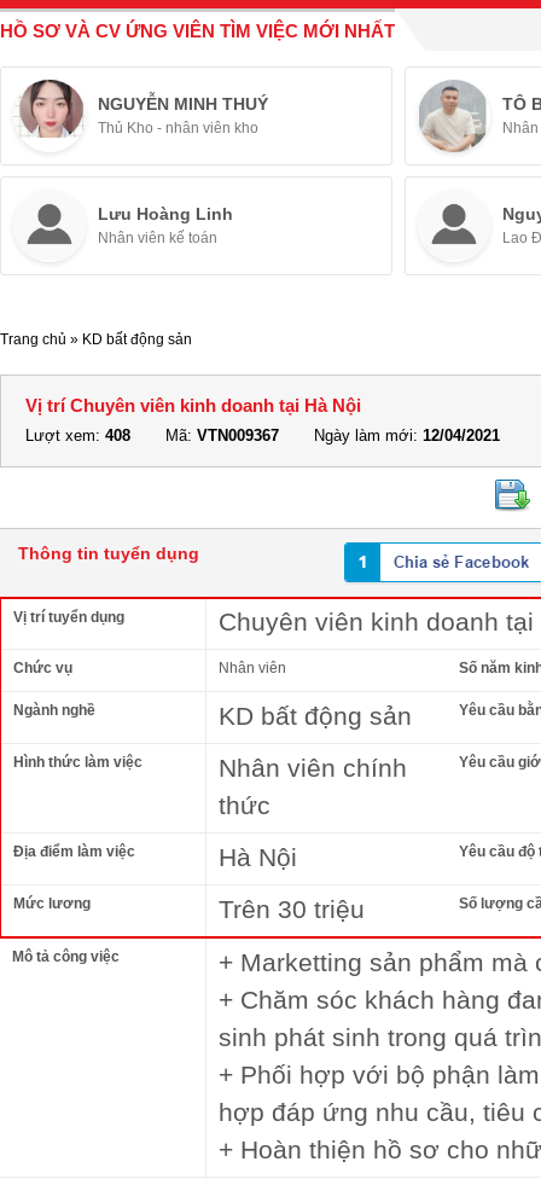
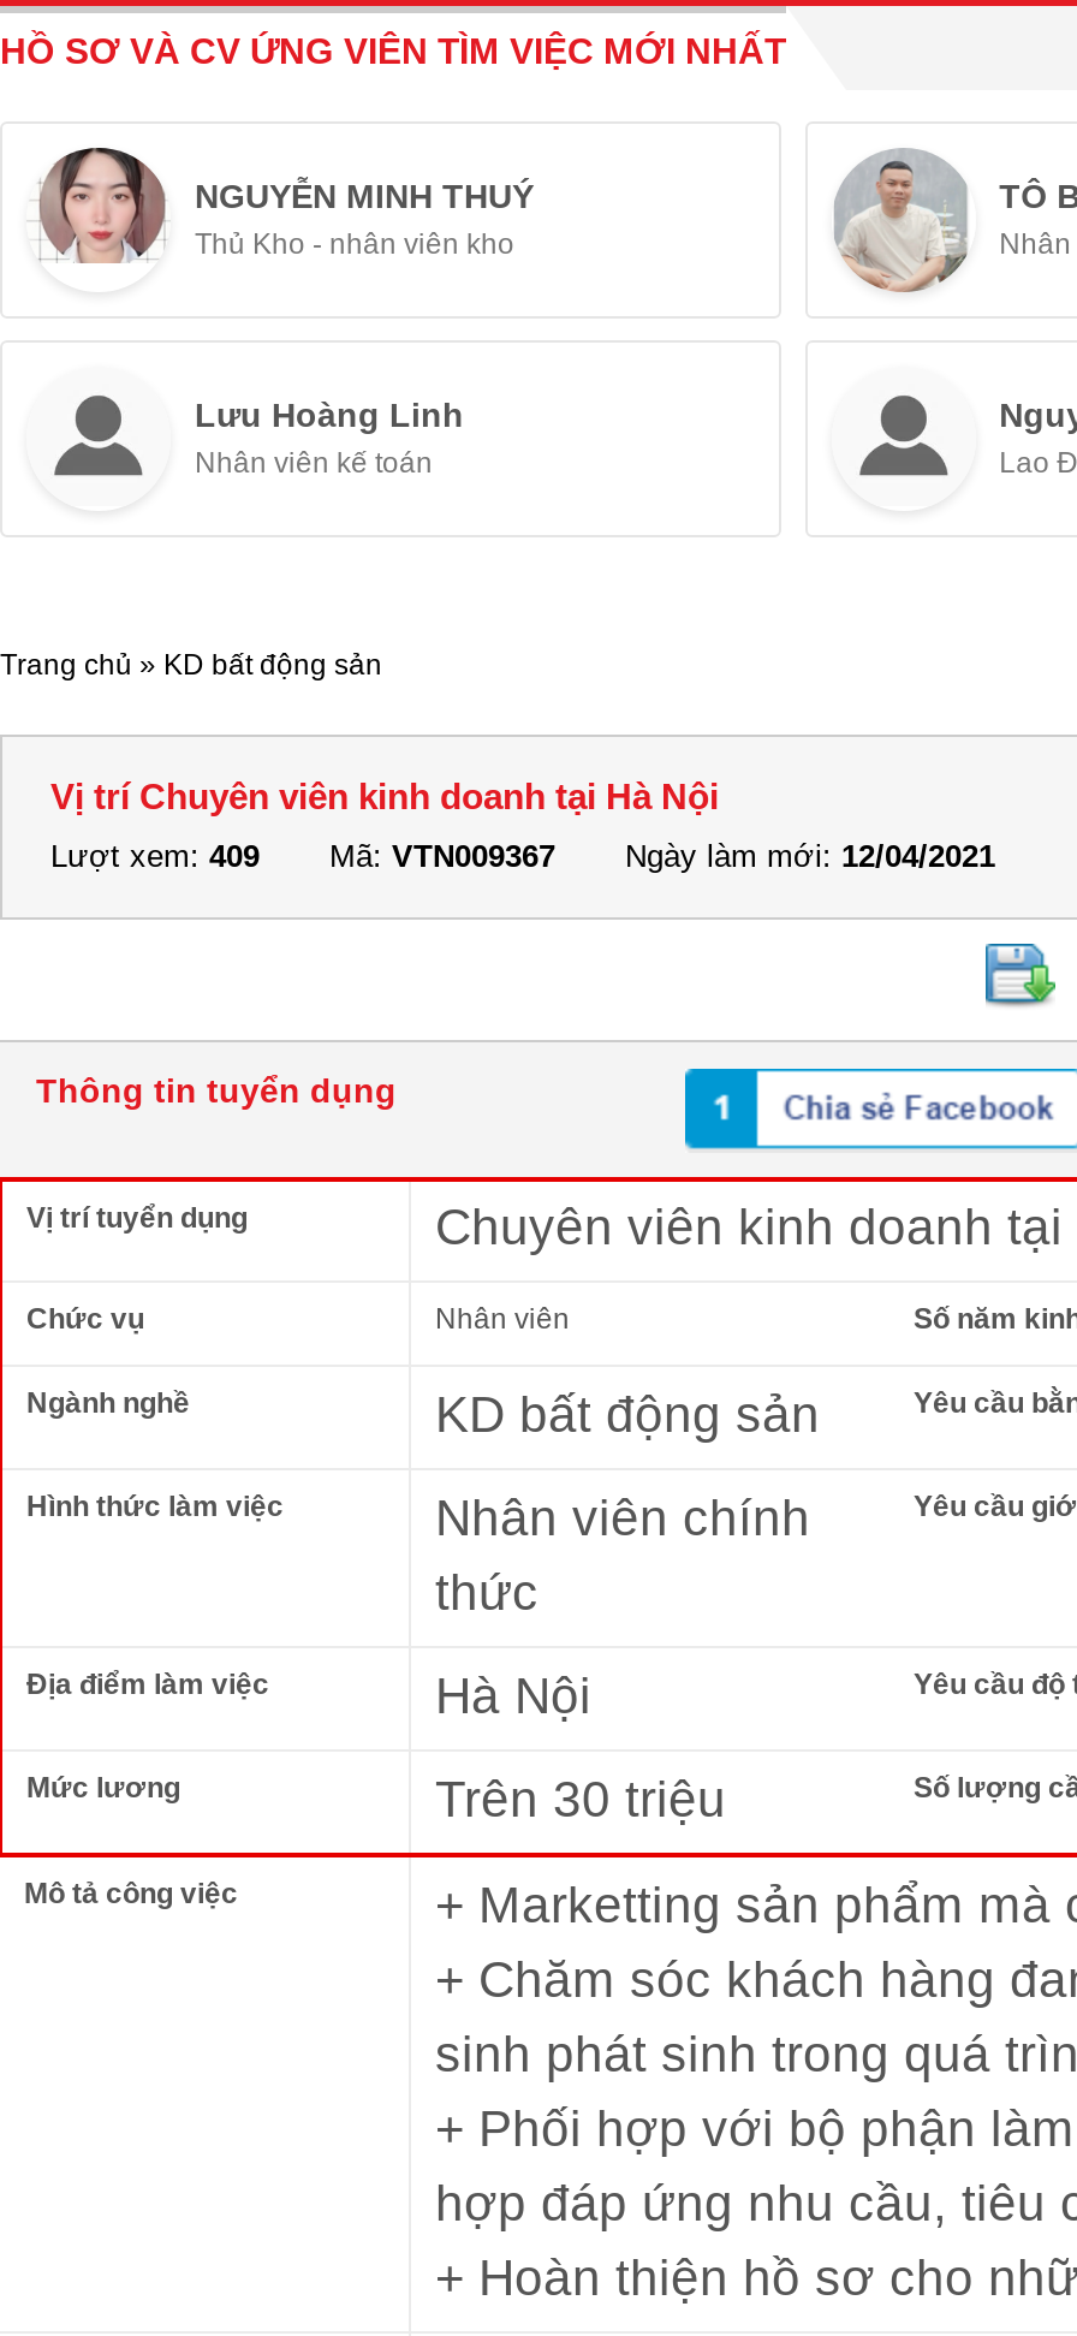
- Lượt xem: 408 Mã: VTN009367 Ngày làm mới: 12/04/2021
+ Lượt xem: 409 Mã: VTN009367 Ngày làm mới: 12/04/2021
